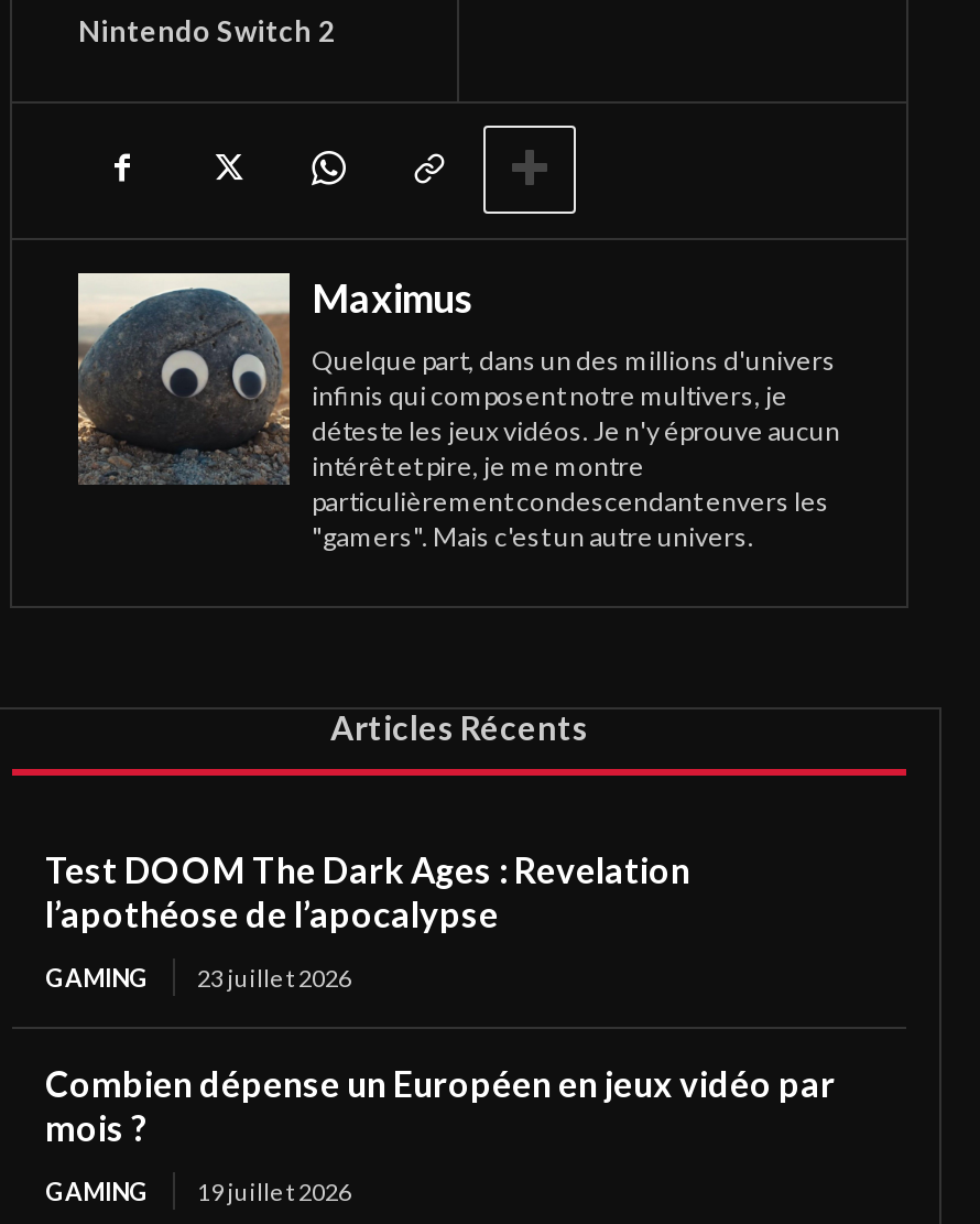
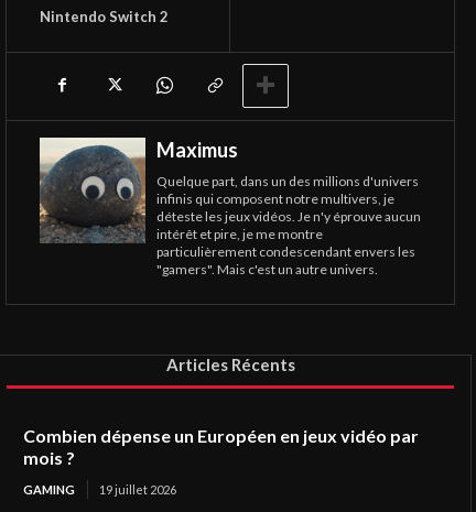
- Test DOOM The Dark Ages : Revelation
- l’apothéose de l’apocalypse
- GAMING
- 23 juillet 2026
